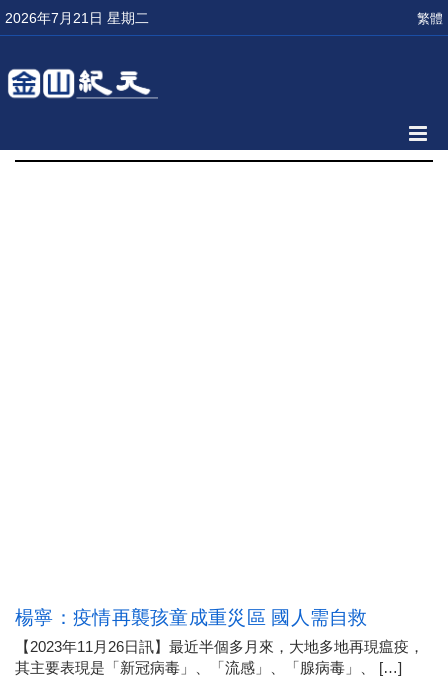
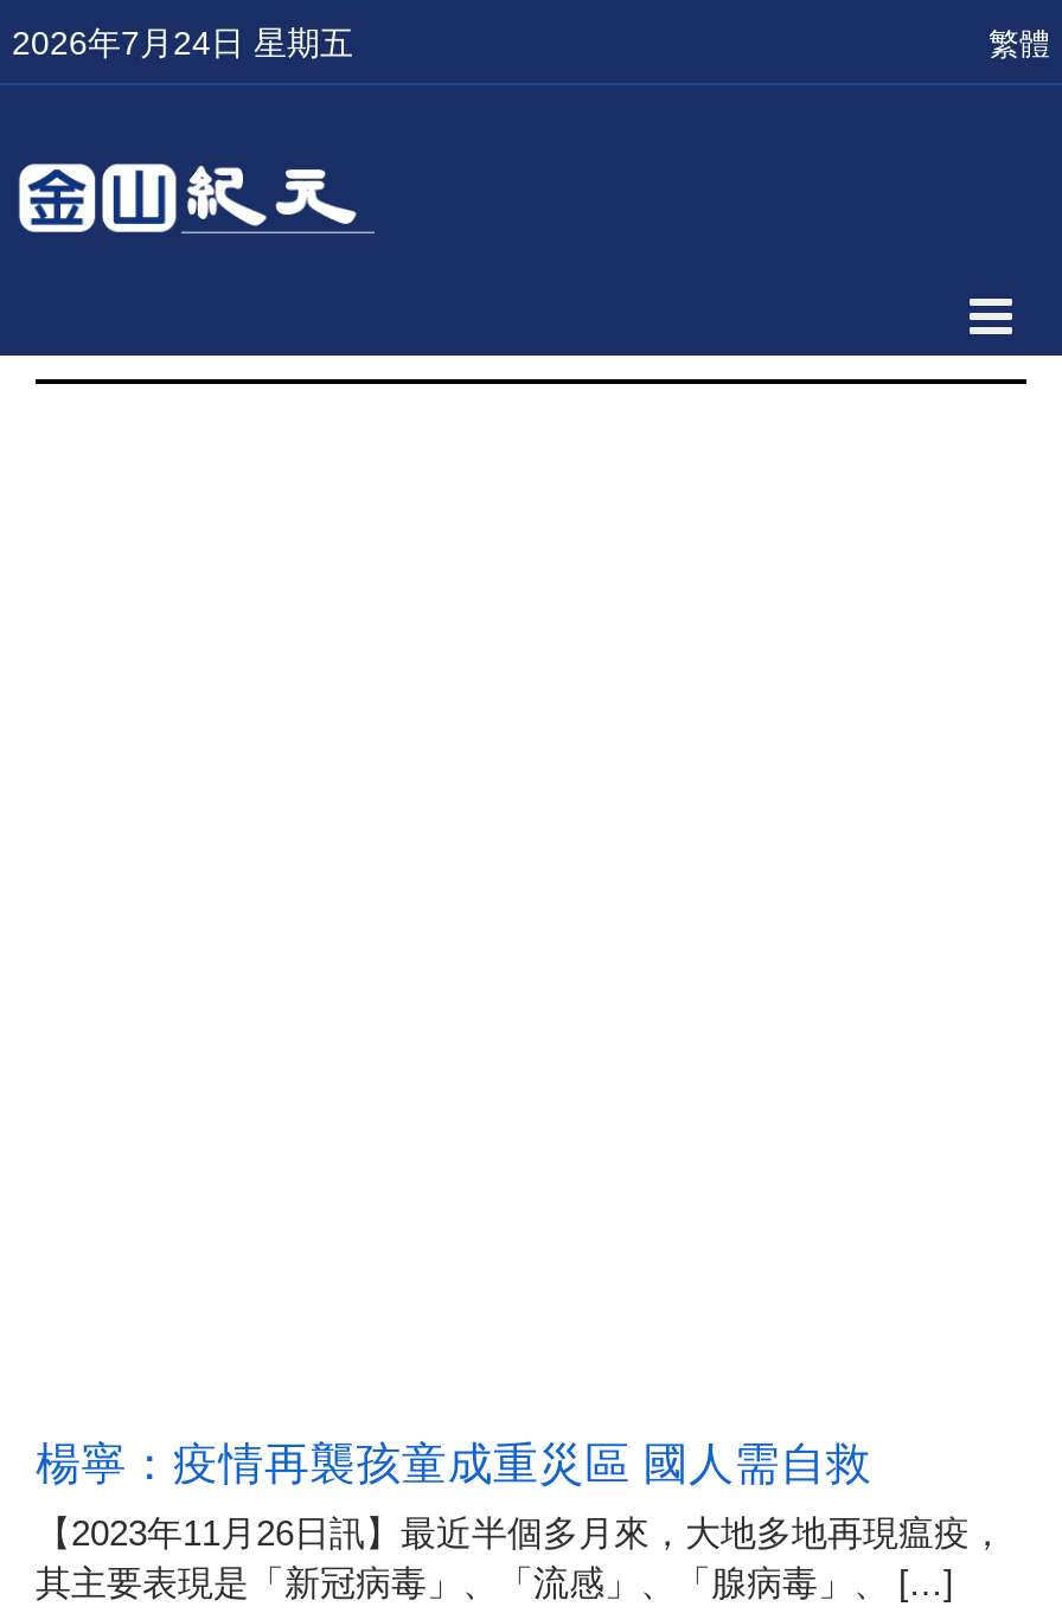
- 2026年7月21日 星期二
+ 2026年7月24日 星期五
